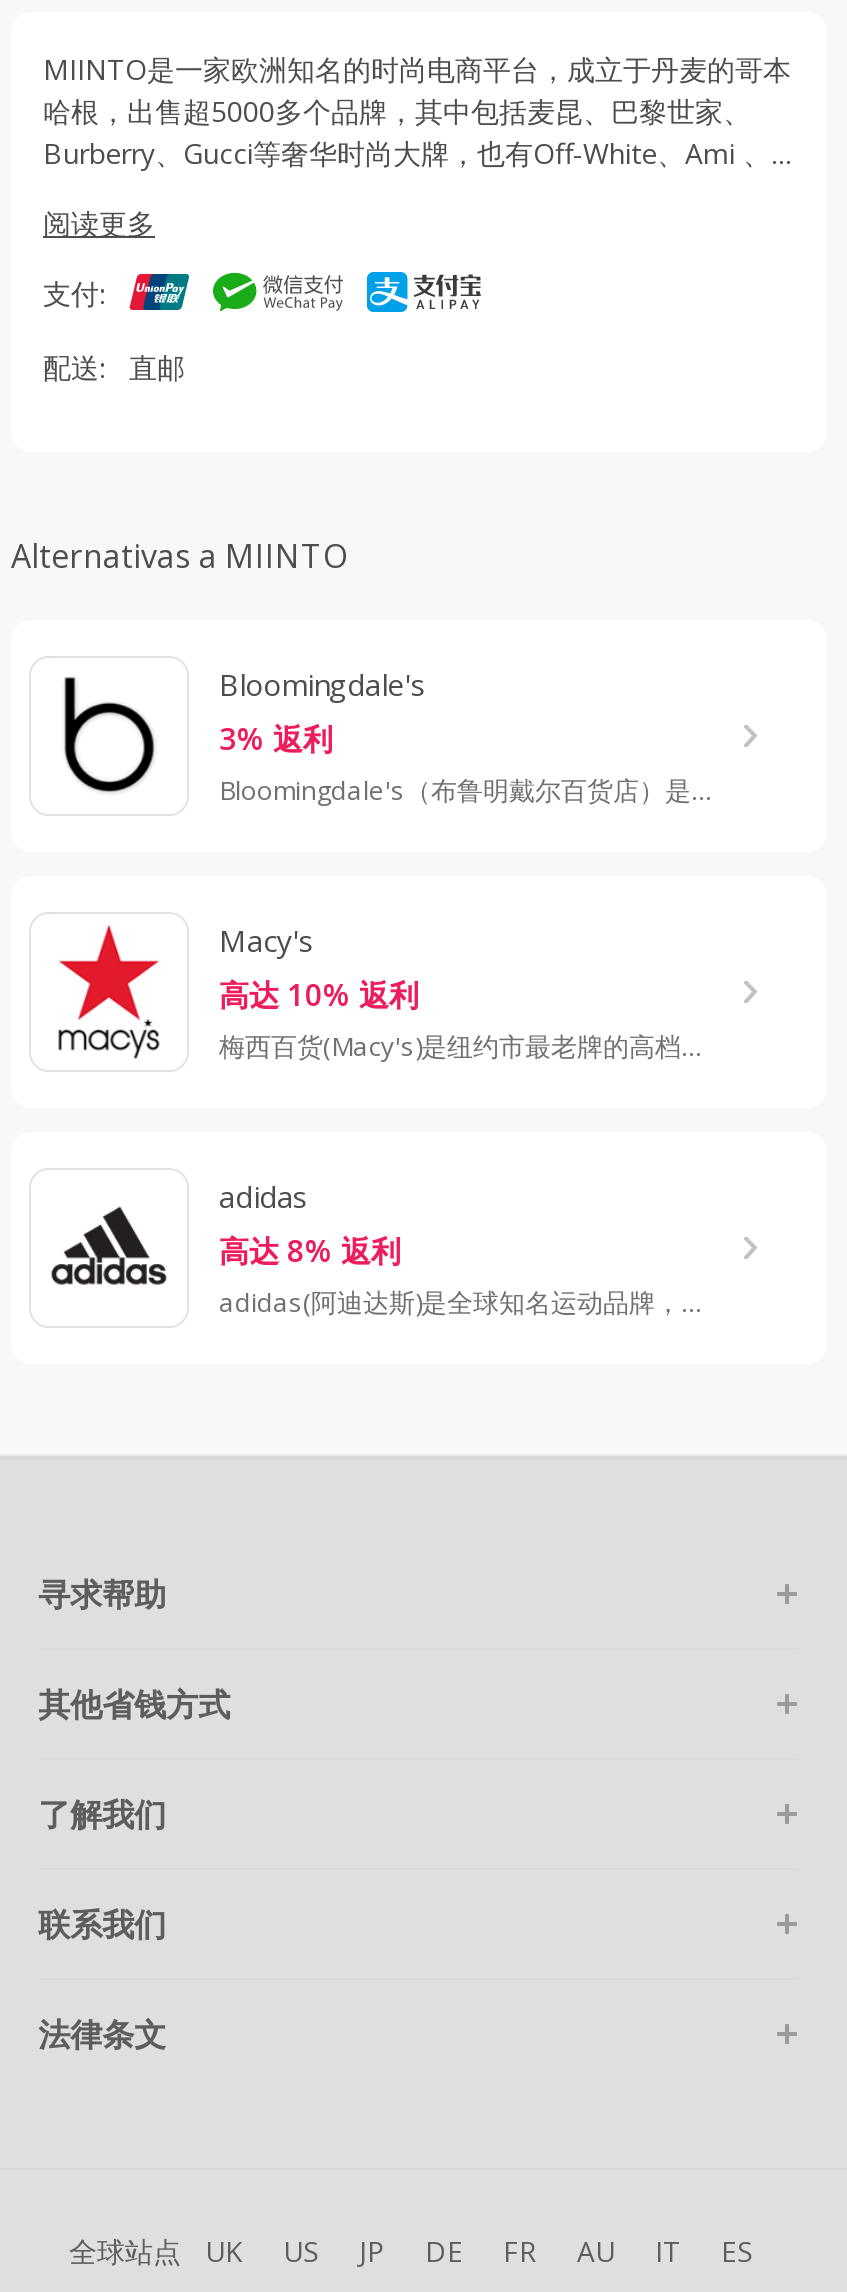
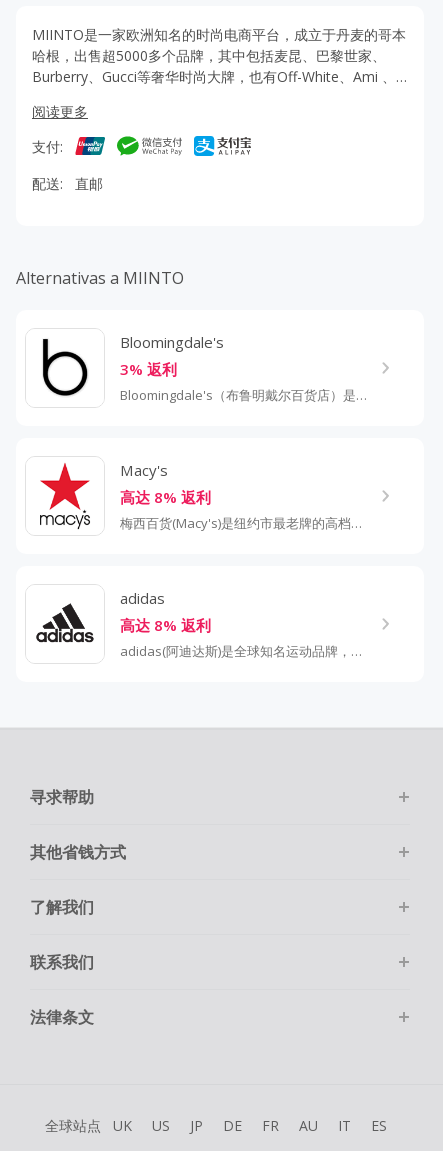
- 高达 10% 返利
+ 高达 8% 返利
